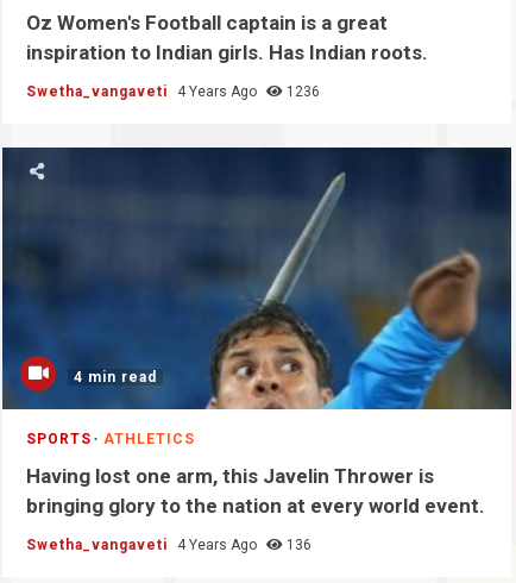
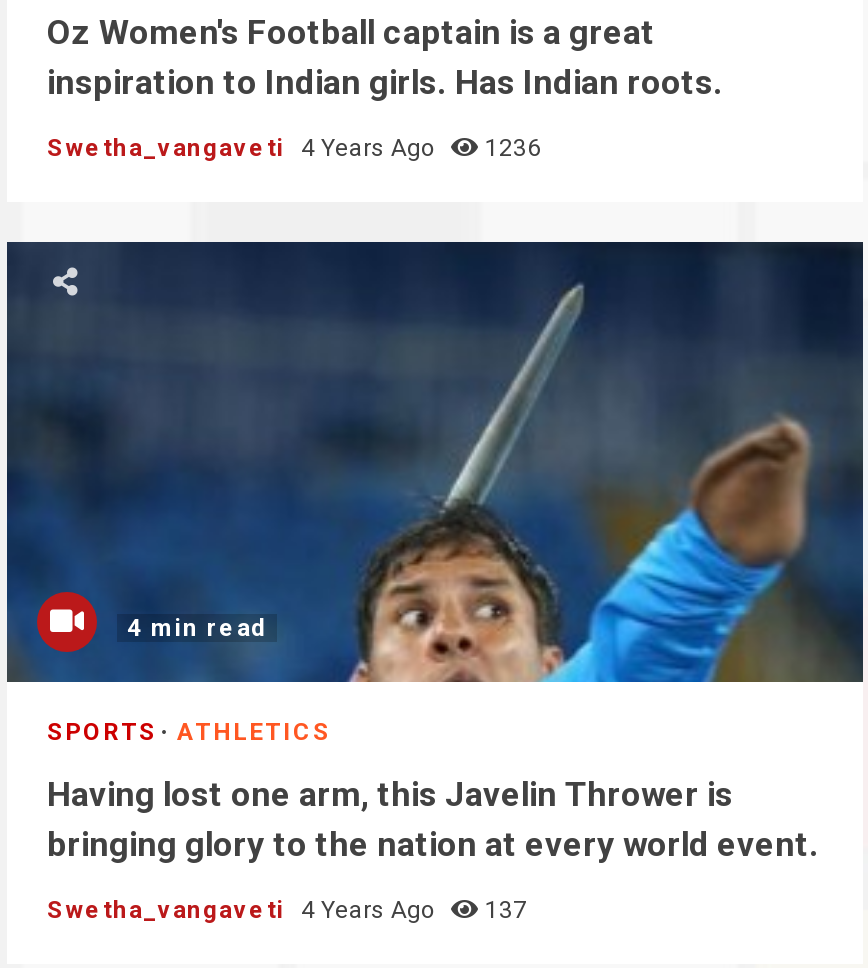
- Swetha_vangaveti 4 Years Ago 136
+ Swetha_vangaveti 4 Years Ago 137
